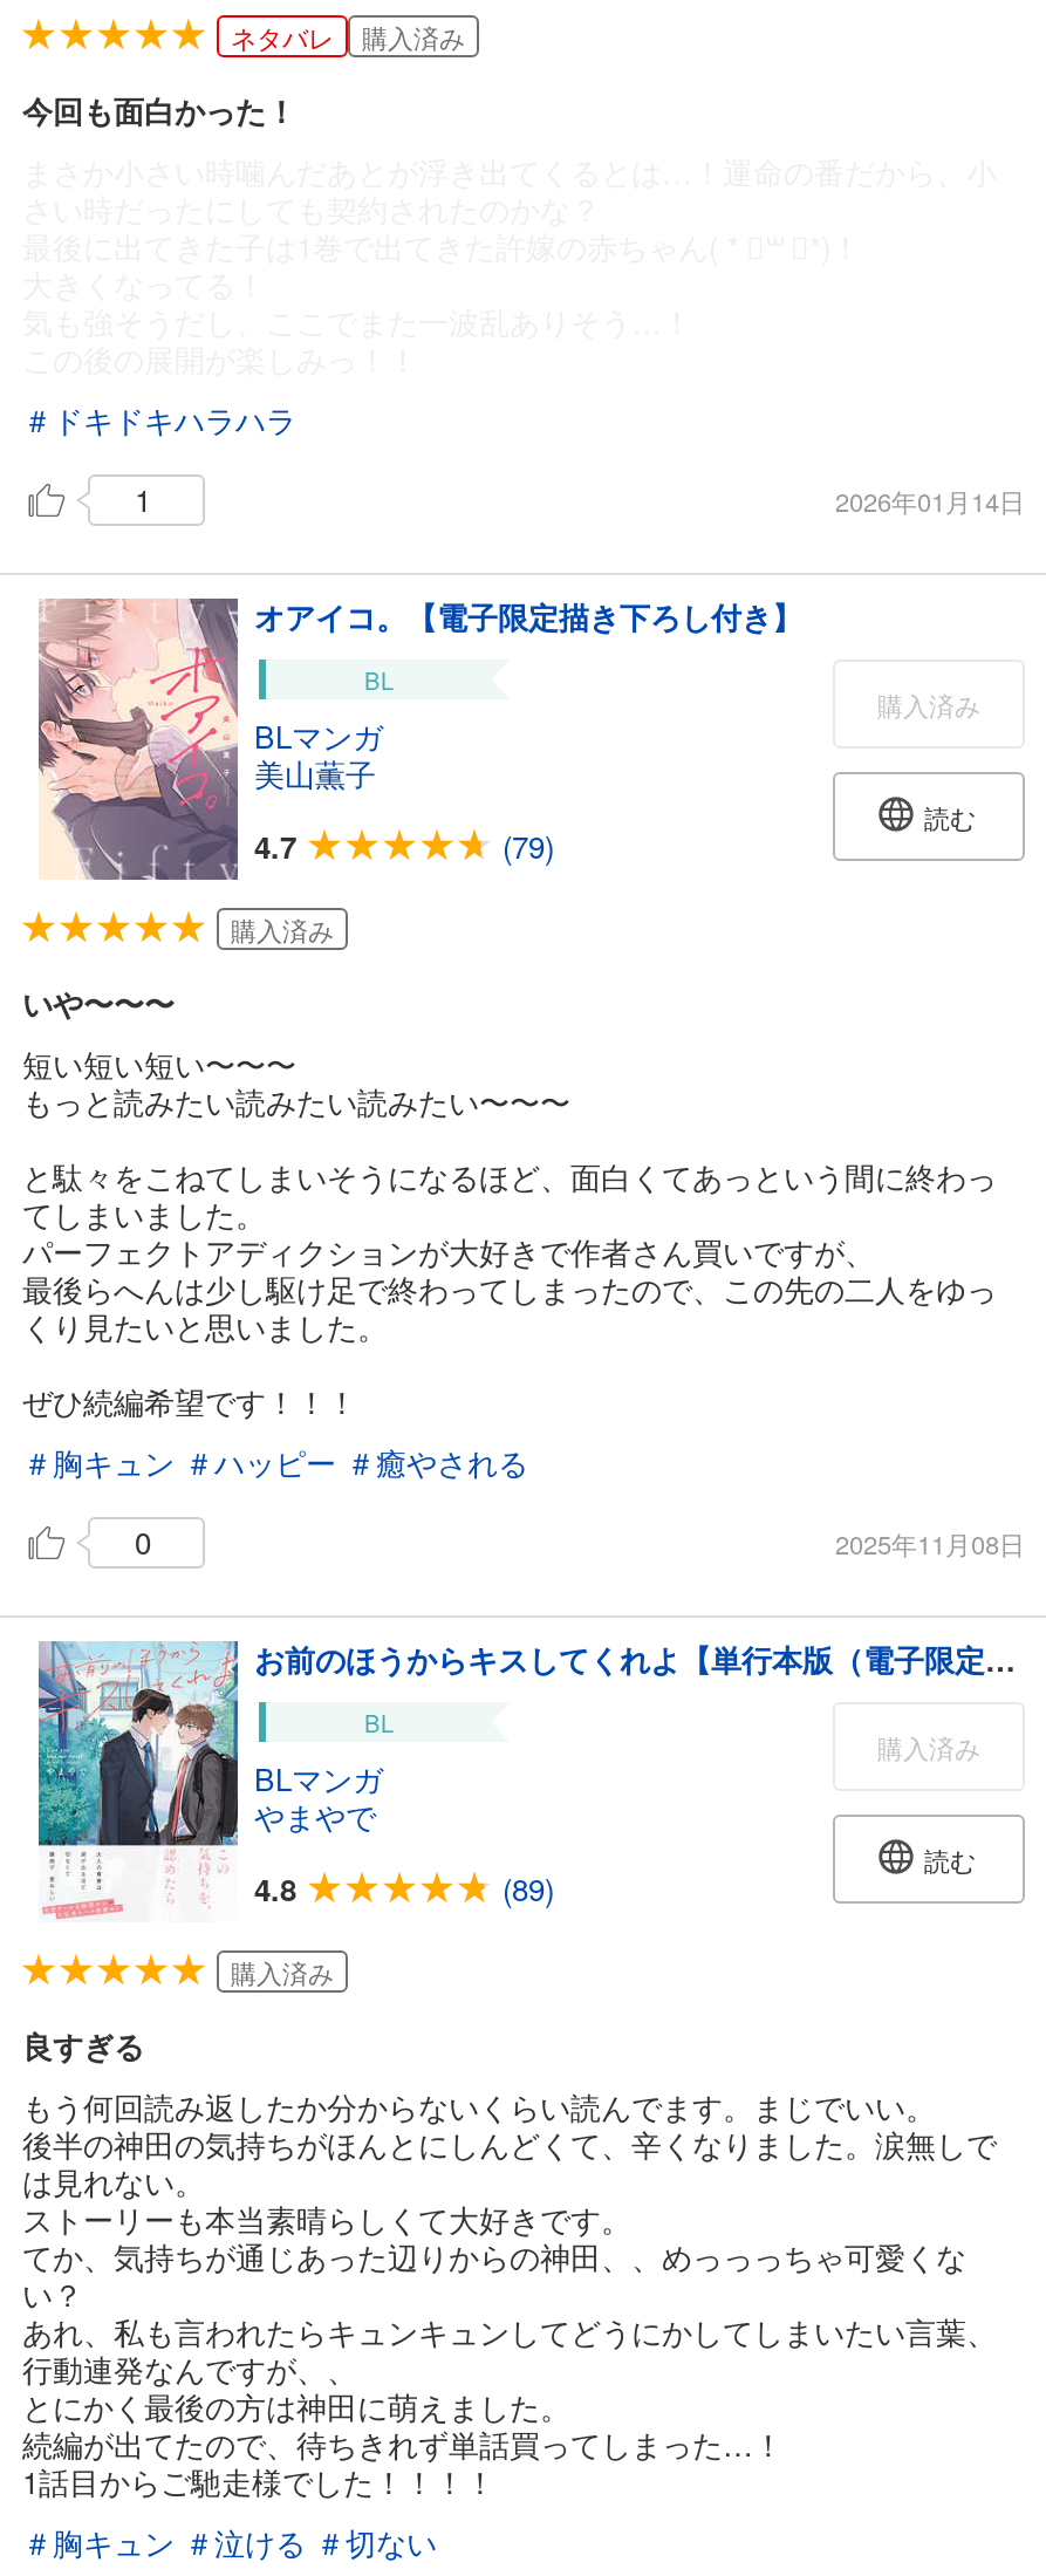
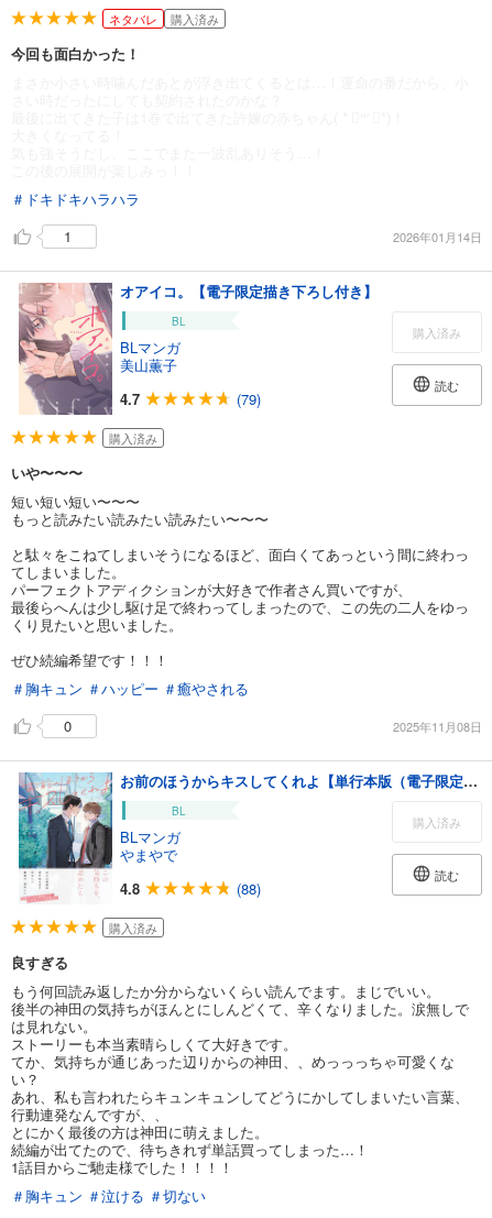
- (89)
+ (88)
